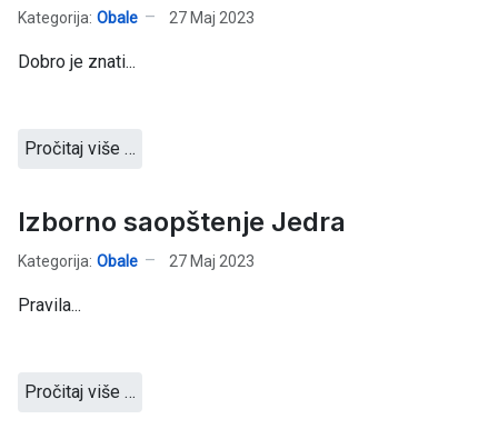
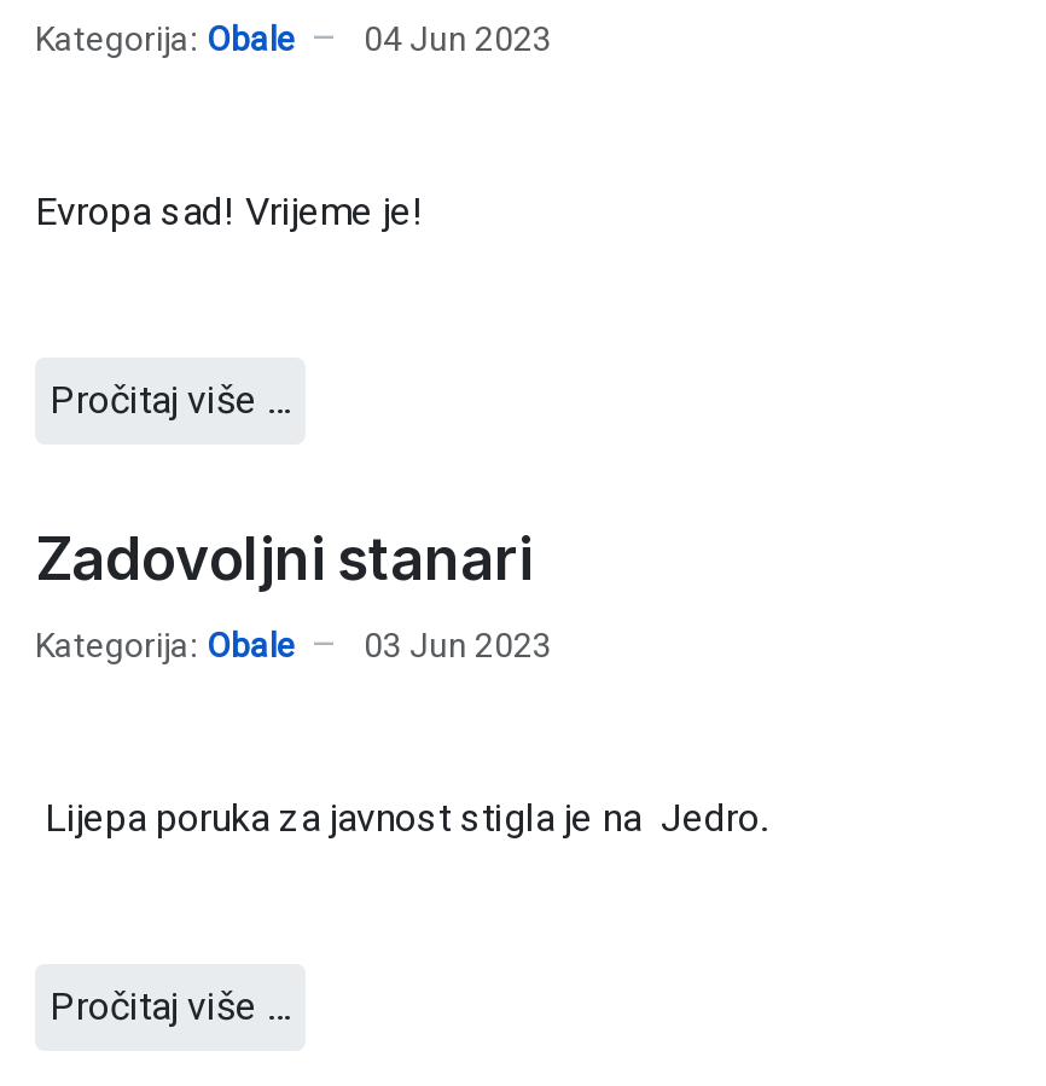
- Kategorija: Obale 27 Maj 2023
+ Kategorija: Obale 04 Jun 2023

- Dobro je znati...
+ Evropa sad! Vrijeme je!

- Izborno saopštenje Jedra
+ Zadovoljni stanari

- Kategorija: Obale 27 Maj 2023
+ Kategorija: Obale 03 Jun 2023

- Pravila...
+ Lijepa poruka za javnost stigla je na Jedro.
